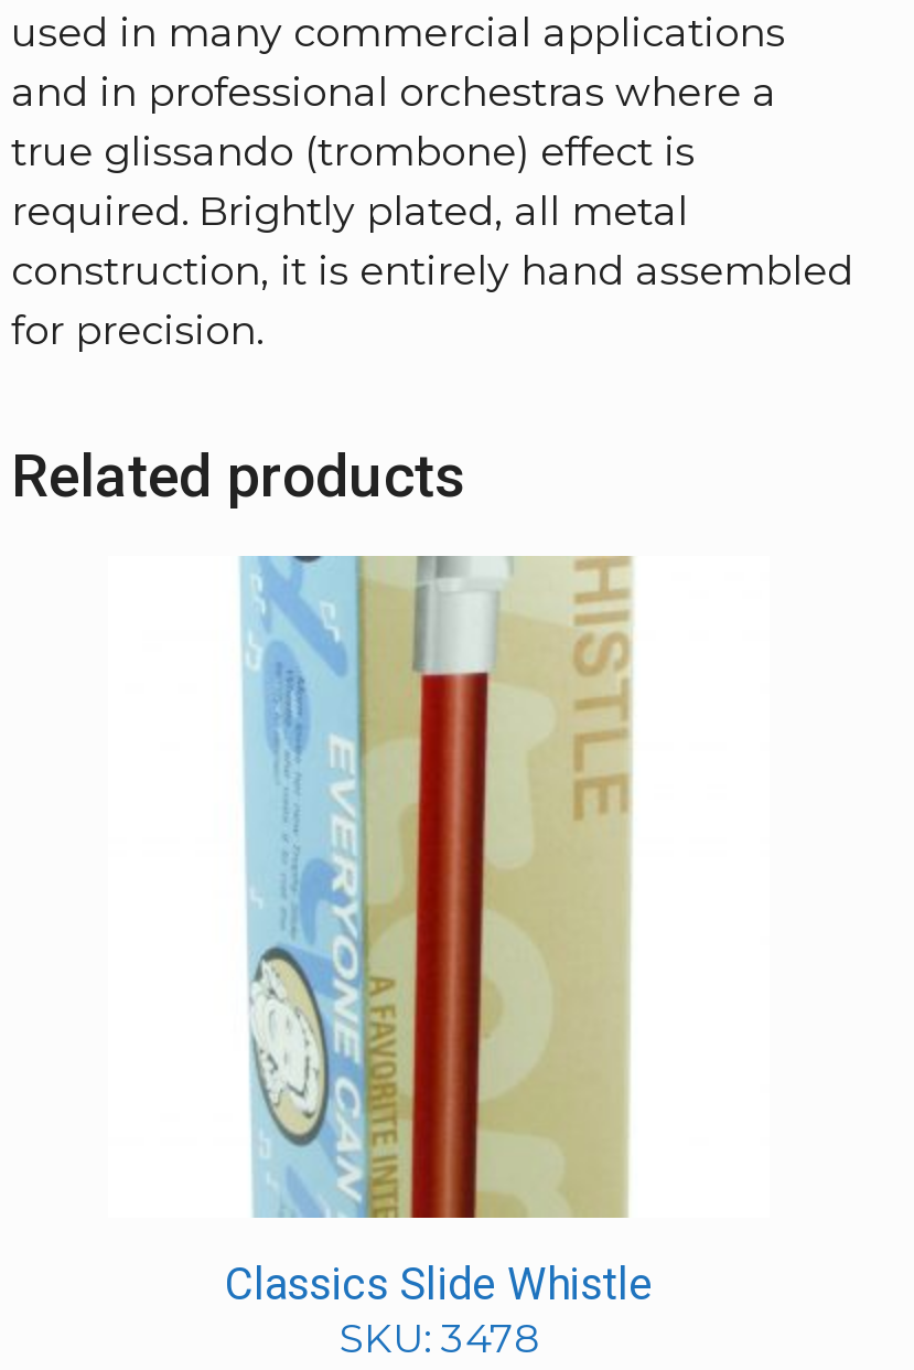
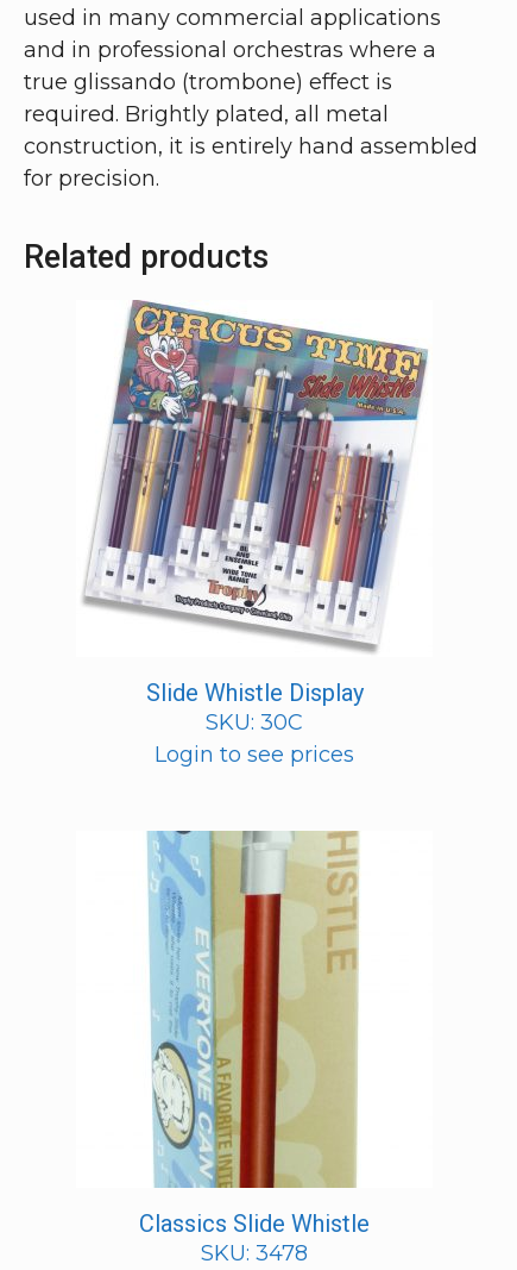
+ [image]
+ Slide Whistle Display
+ SKU: 30C
+ Login to see prices
